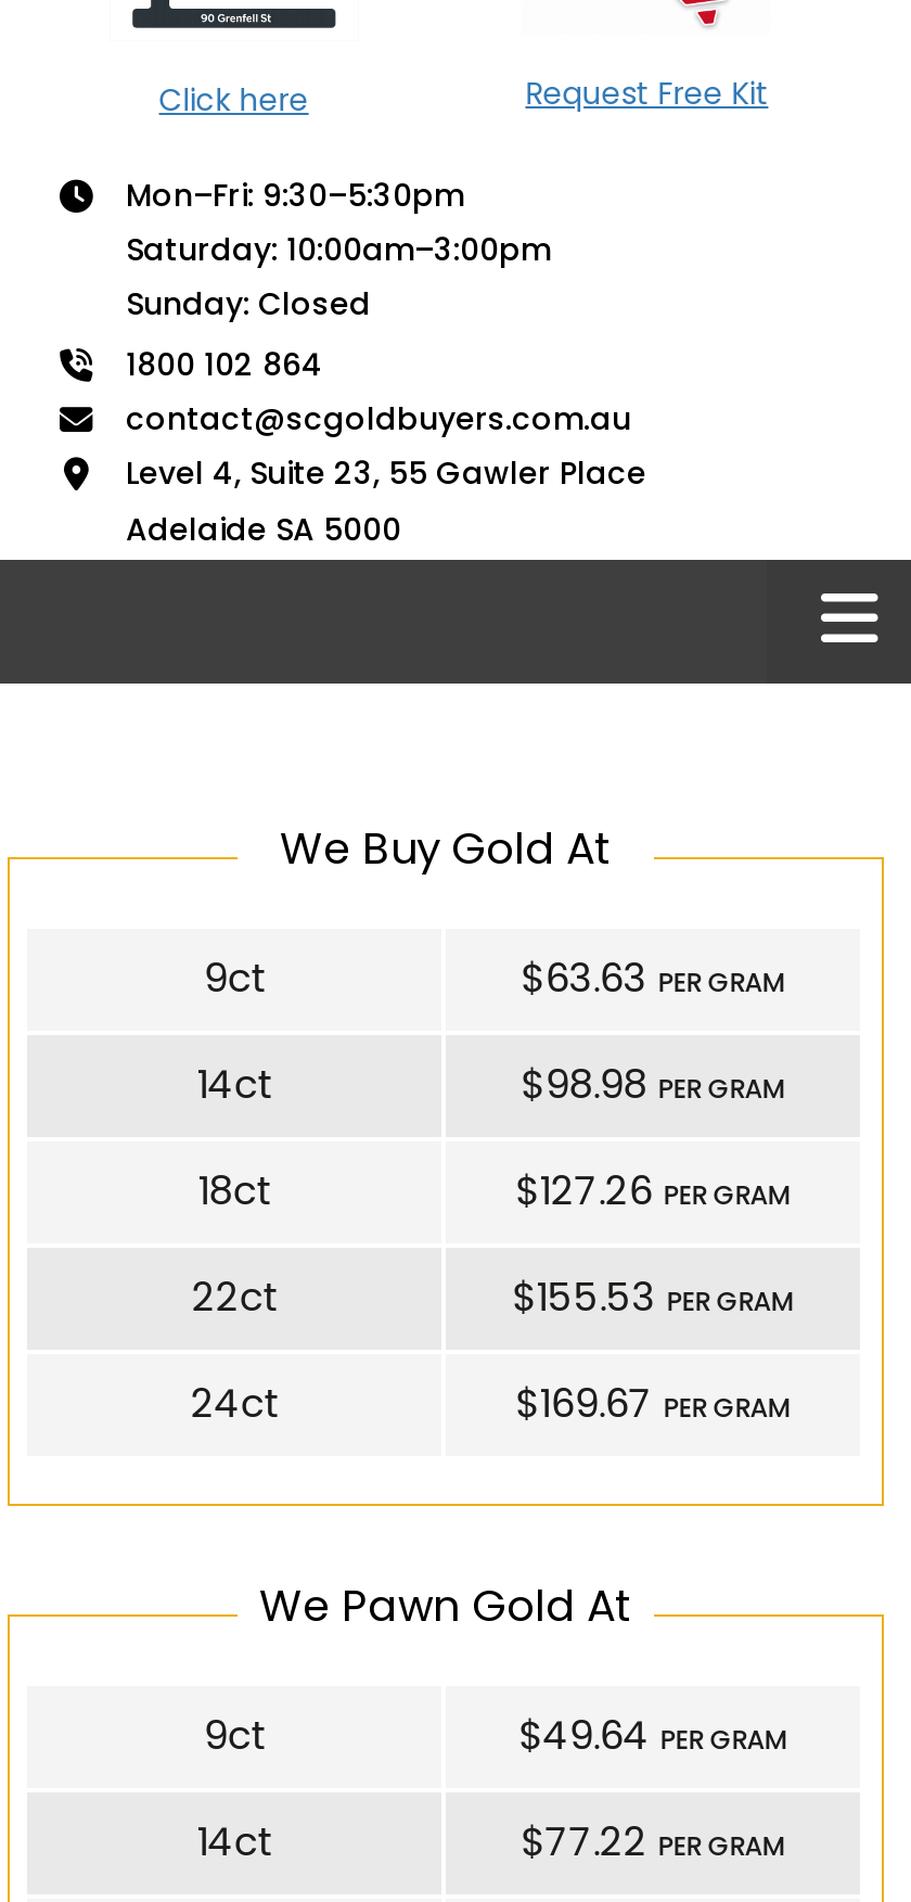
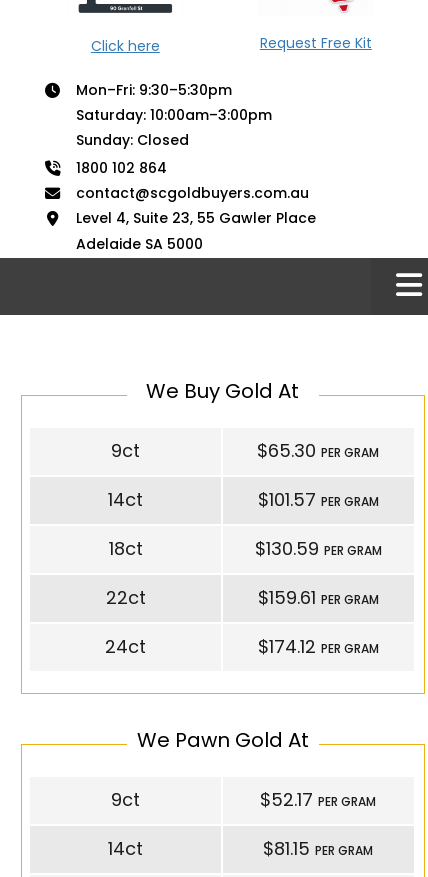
- $63.63 PER GRAM
+ $65.30 PER GRAM

- $98.98 PER GRAM
+ $101.57 PER GRAM

- $127.26 PER GRAM
+ $130.59 PER GRAM

- $155.53 PER GRAM
+ $159.61 PER GRAM

- $169.67 PER GRAM
+ $174.12 PER GRAM

- $49.64 PER GRAM
+ $52.17 PER GRAM

- $77.22 PER GRAM
+ $81.15 PER GRAM
